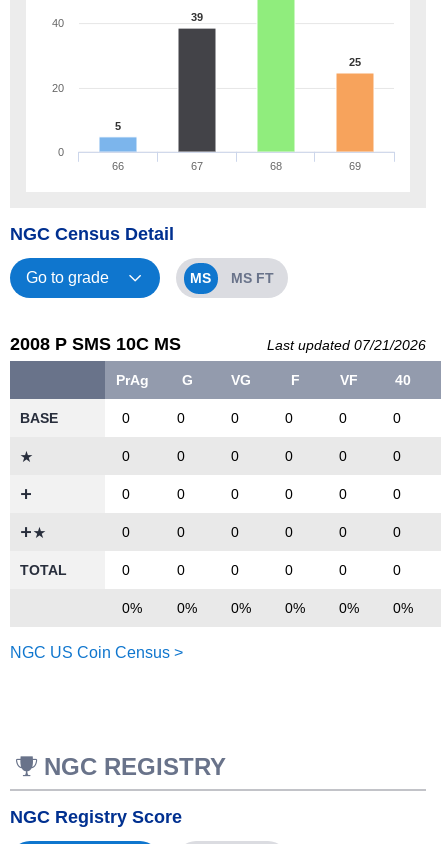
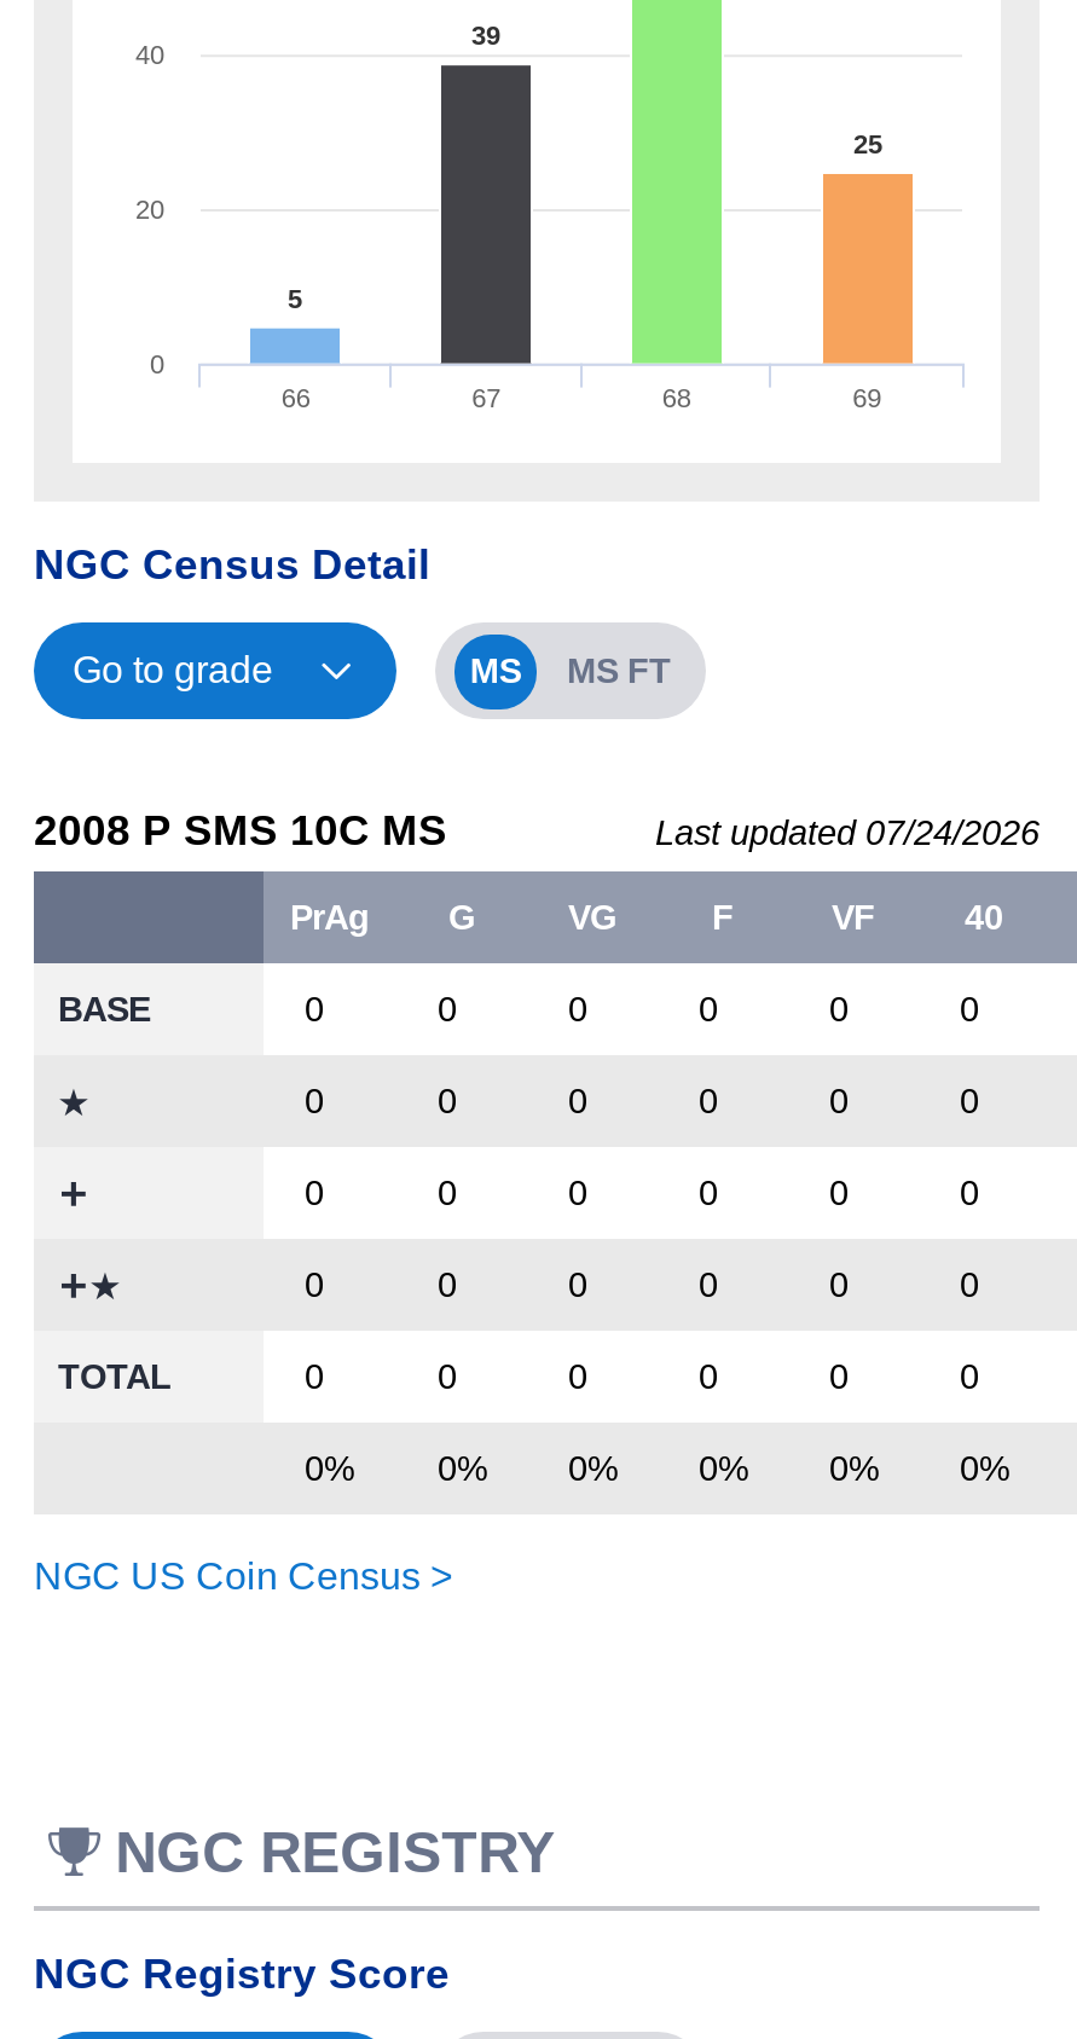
- Last updated 07/21/2026
+ Last updated 07/24/2026
